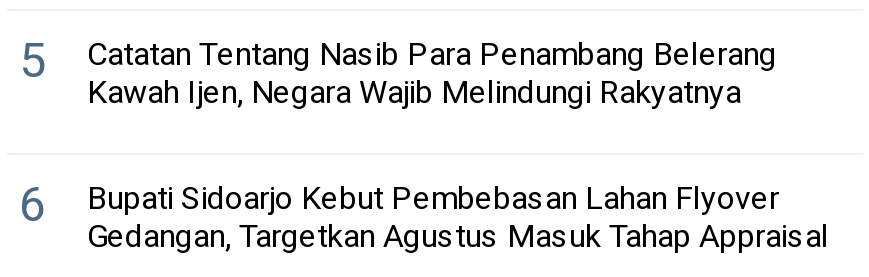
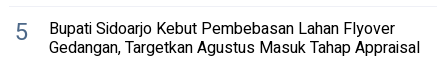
- Catatan Tentang Nasib Para Penambang Belerang
- Kawah Ijen, Negara Wajib Melindungi Rakyatnya
- 6
